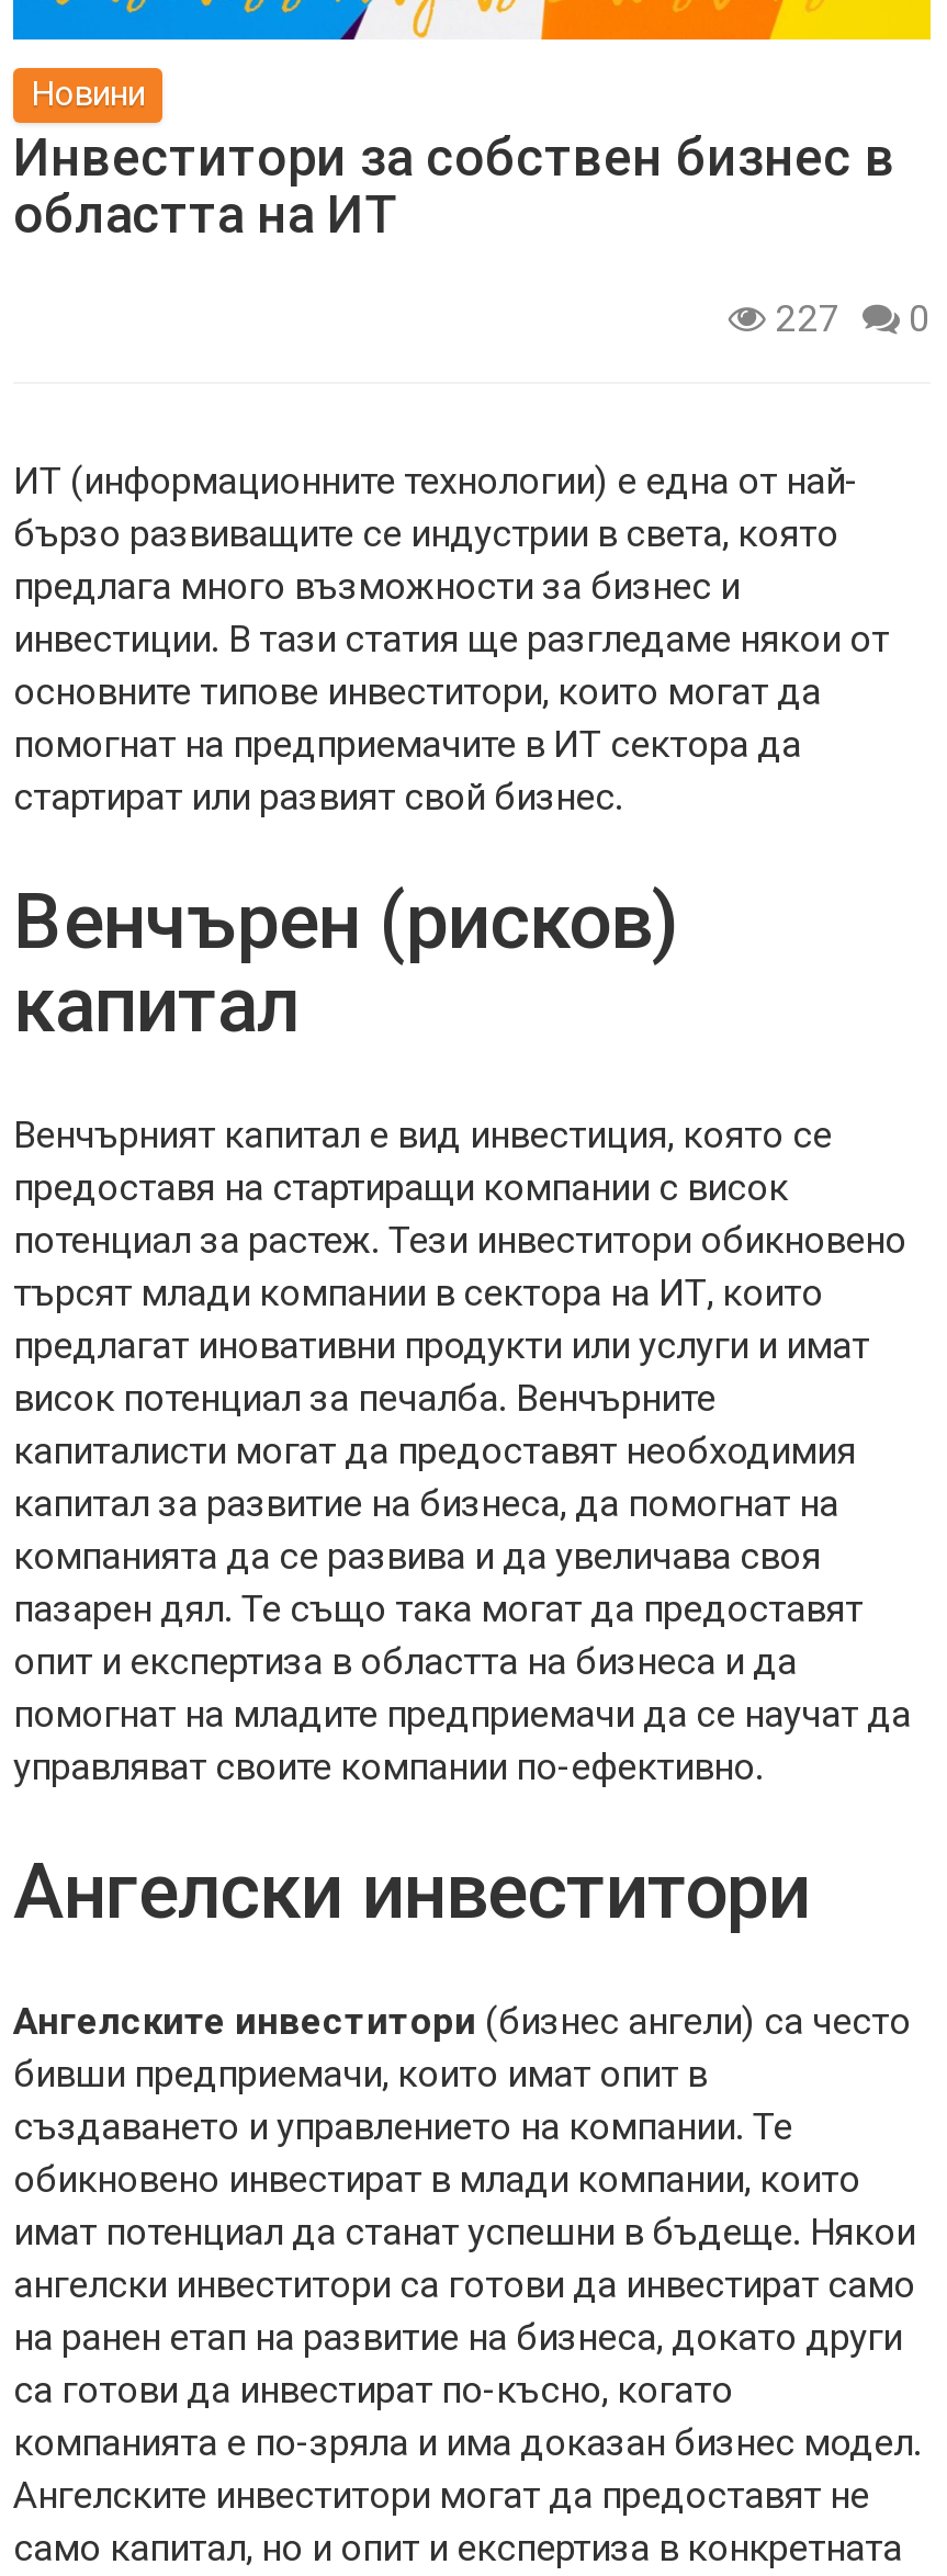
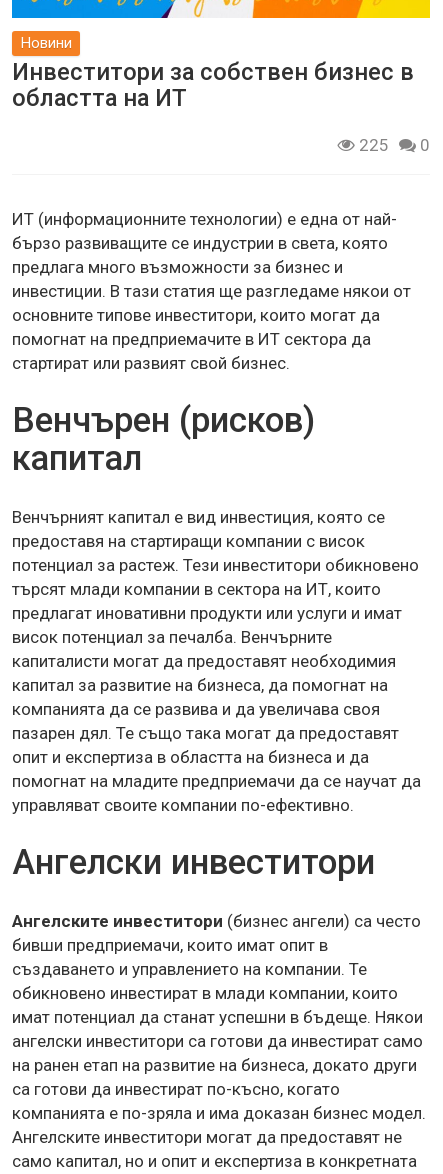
- 227 0
+ 225 0
